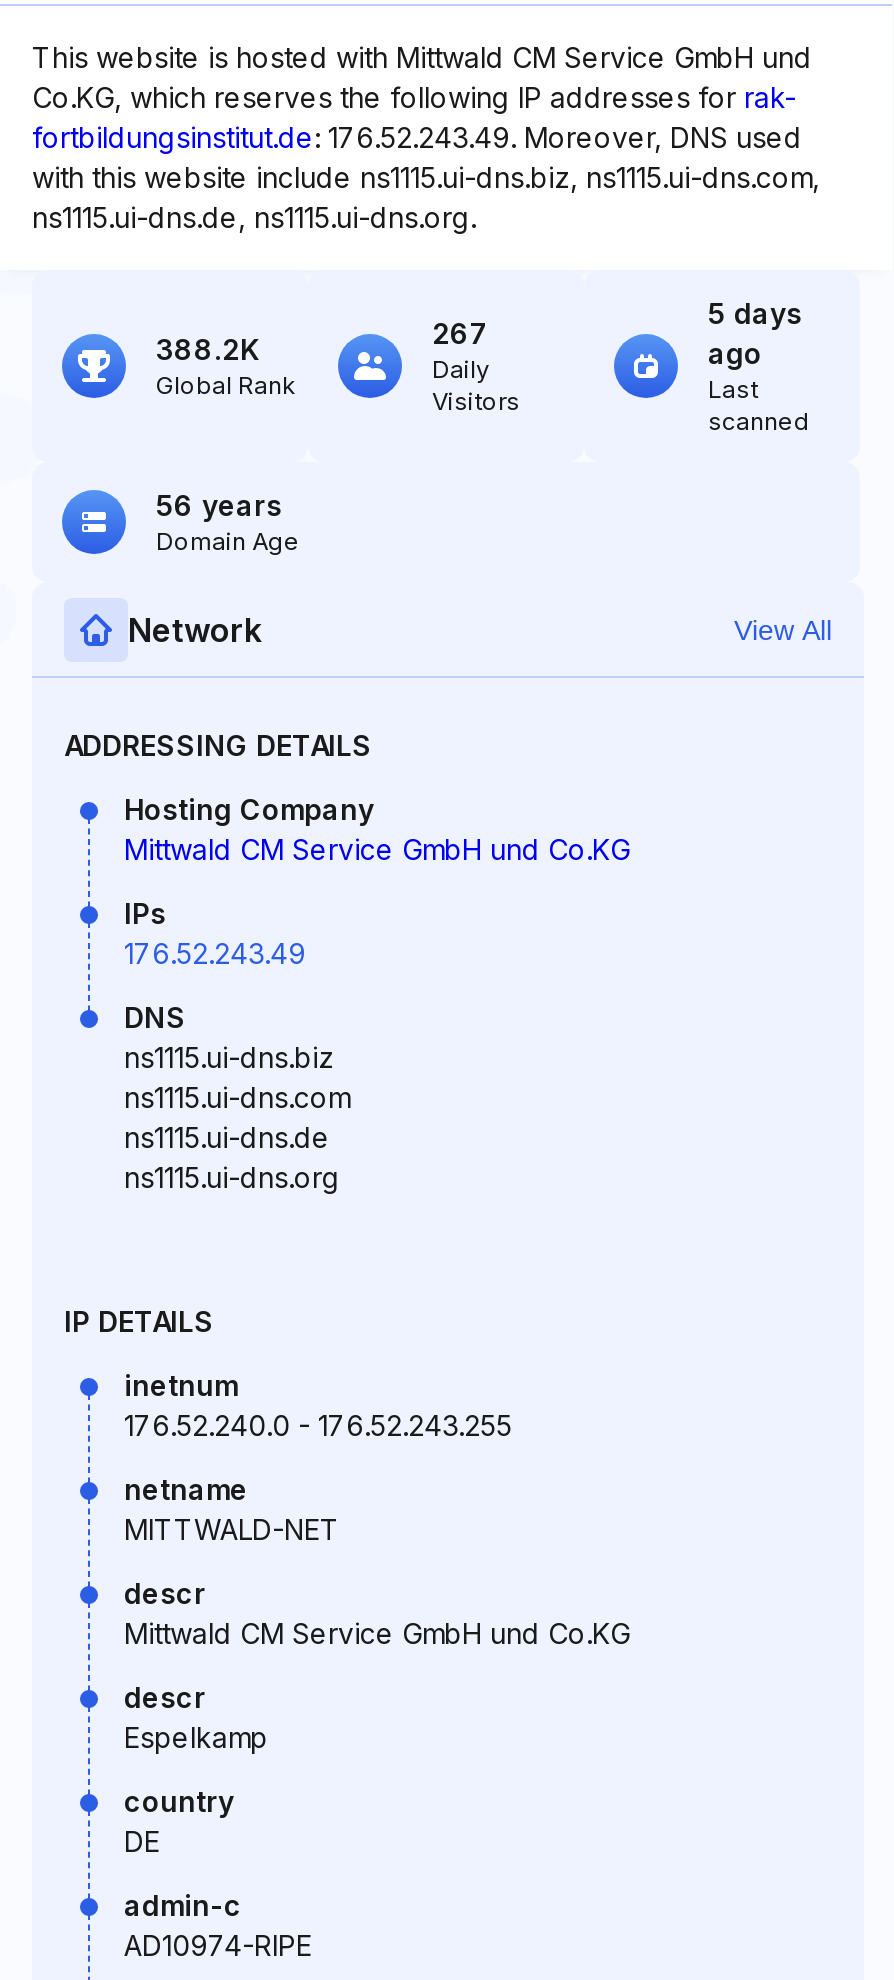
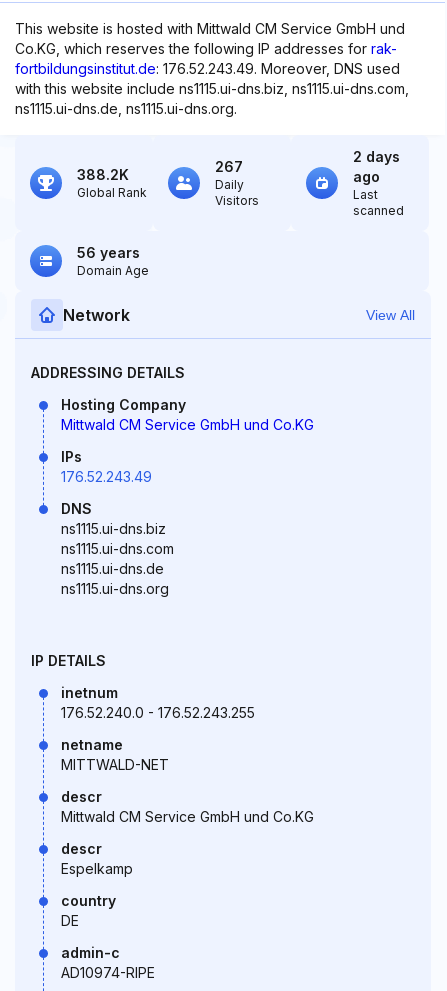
- 5 days
+ 2 days
